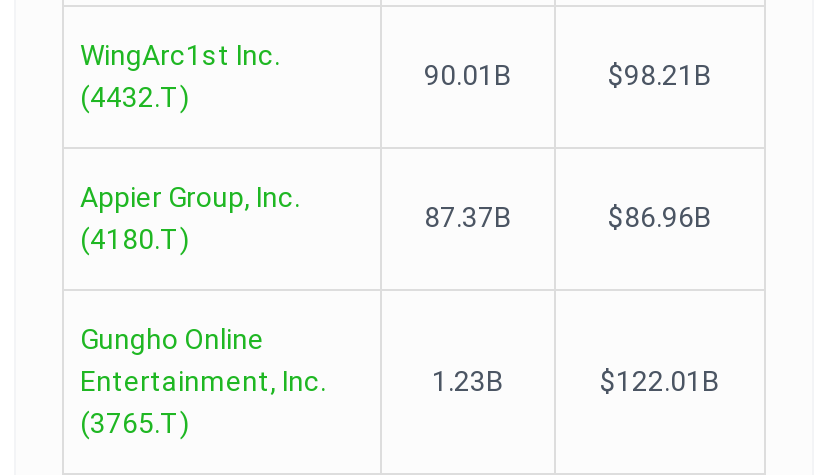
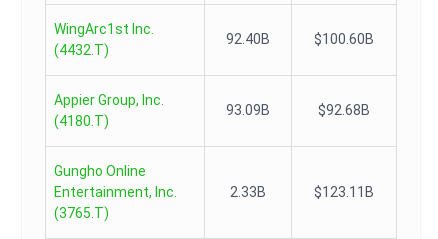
- 90.01B
- $98.21B
+ 92.40B
+ $100.60B

- 87.37B
- $86.96B
+ 93.09B
+ $92.68B

- 1.23B
- $122.01B
+ 2.33B
+ $123.11B
